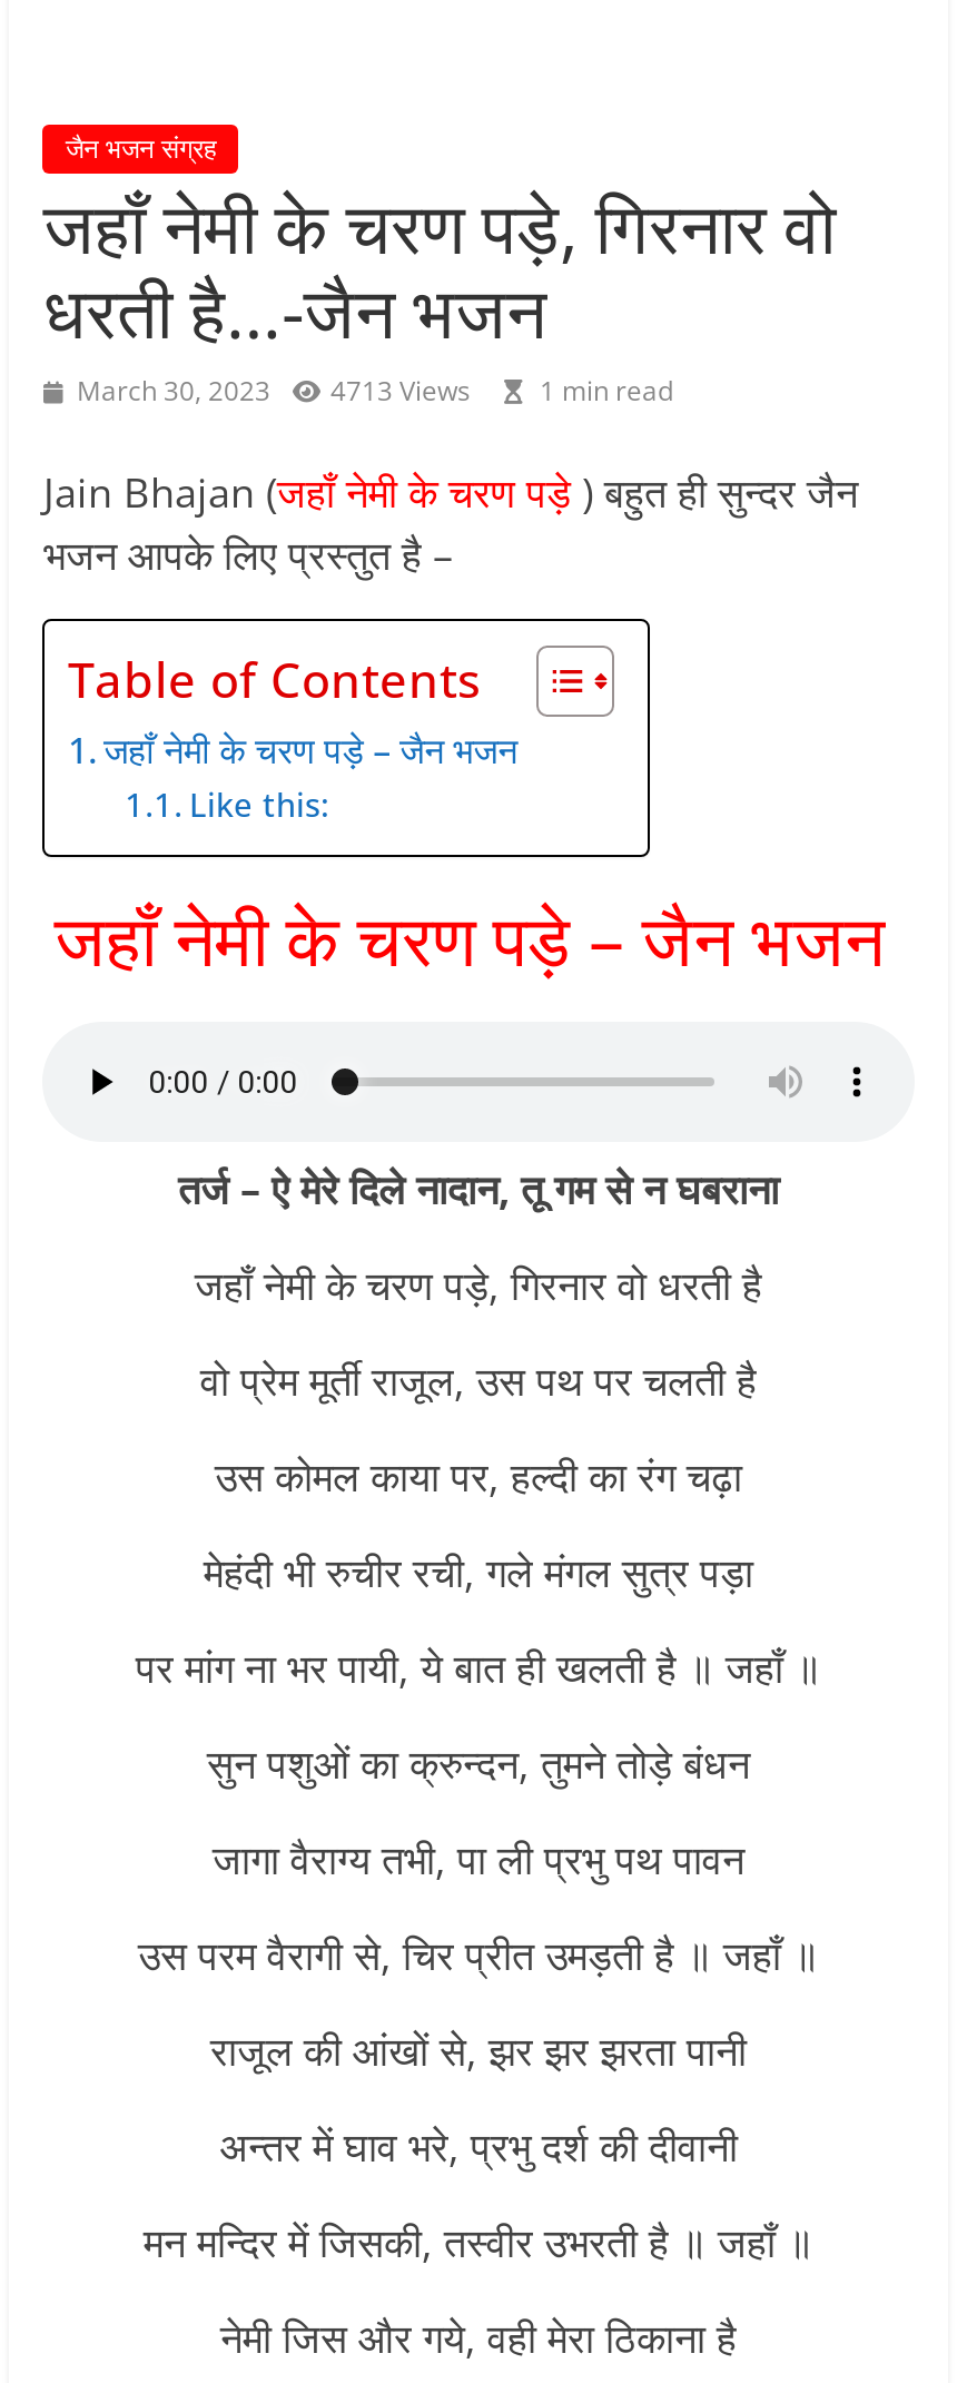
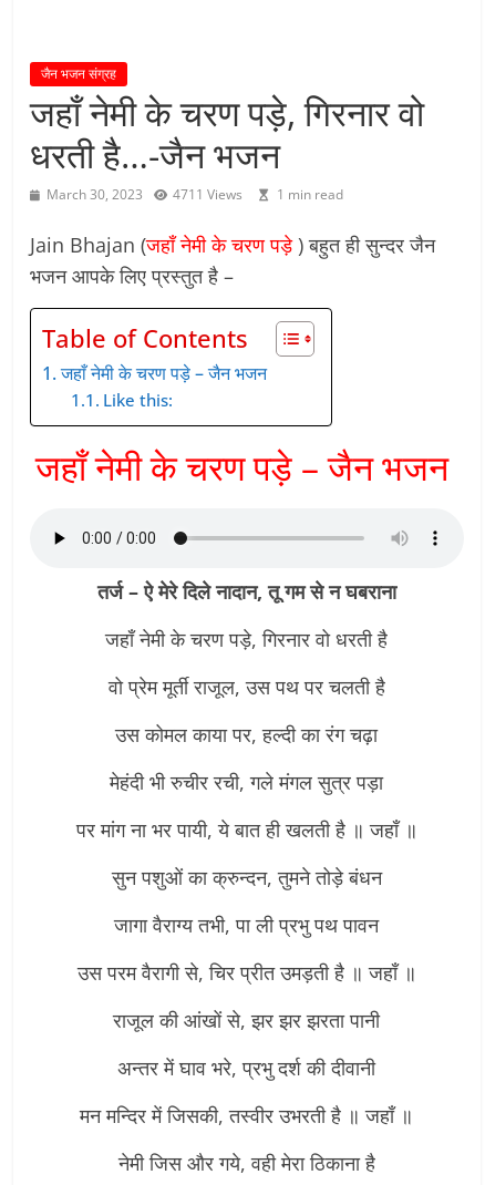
- March 30, 2023 4713 Views 1 min read
+ March 30, 2023 4711 Views 1 min read
